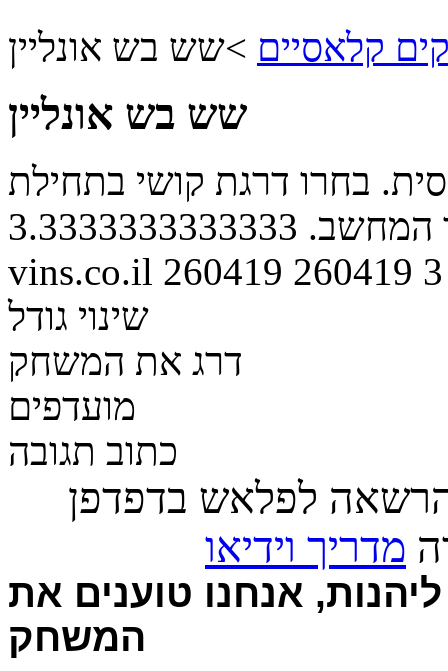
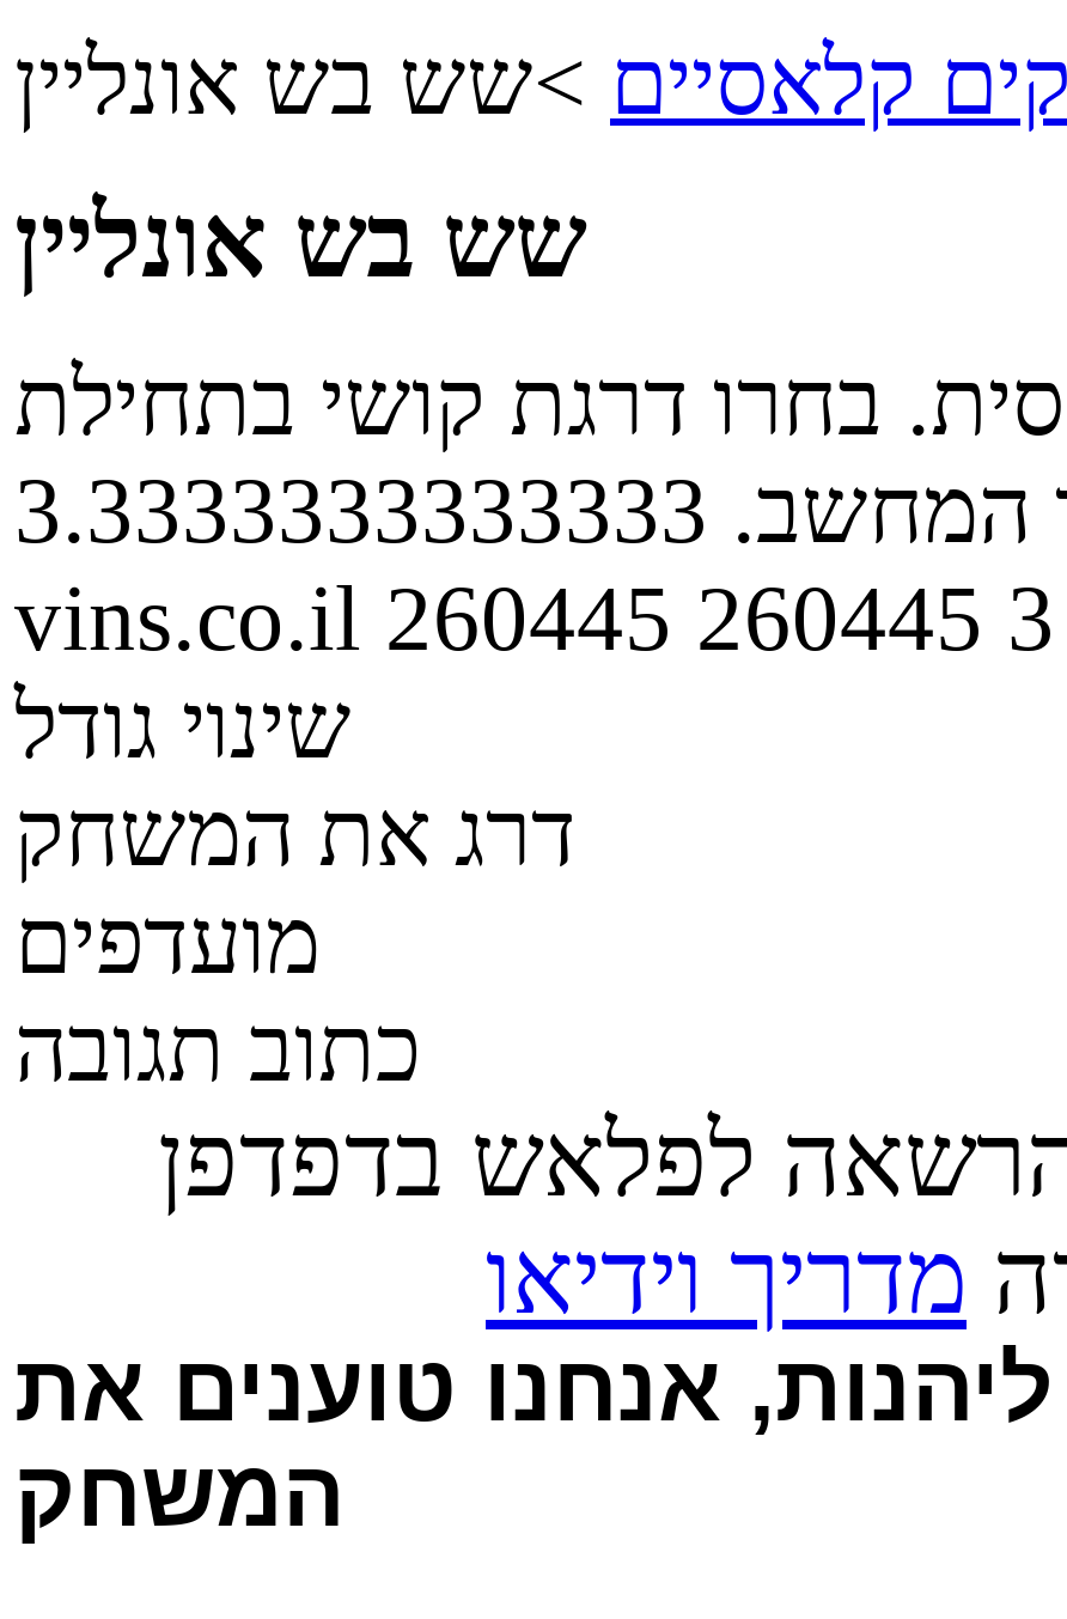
- vins.co.il 260419 260419 3
+ vins.co.il 260445 260445 3
